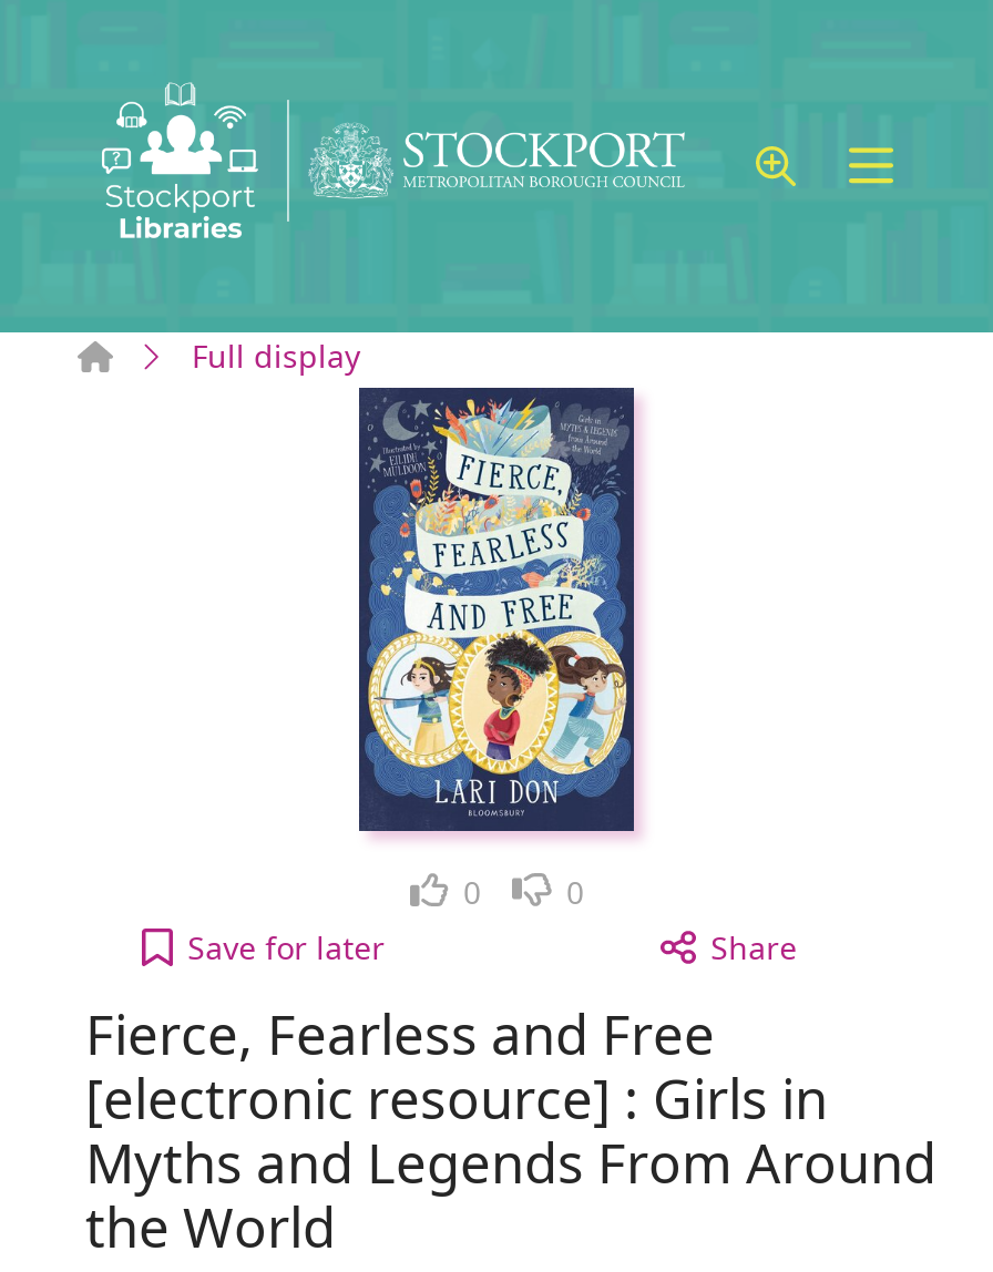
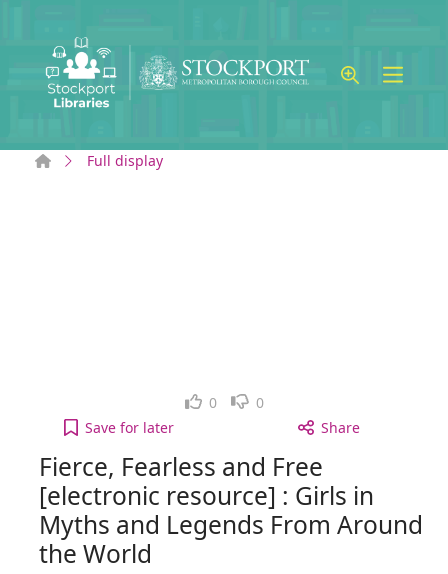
- [image]
